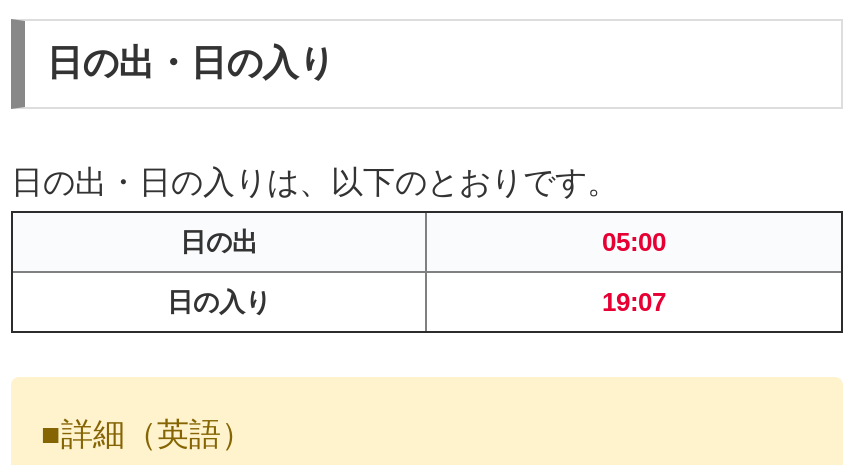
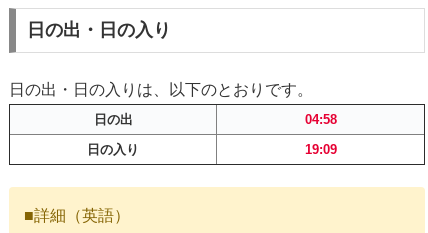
- 05:00
+ 04:58

- 19:07
+ 19:09
